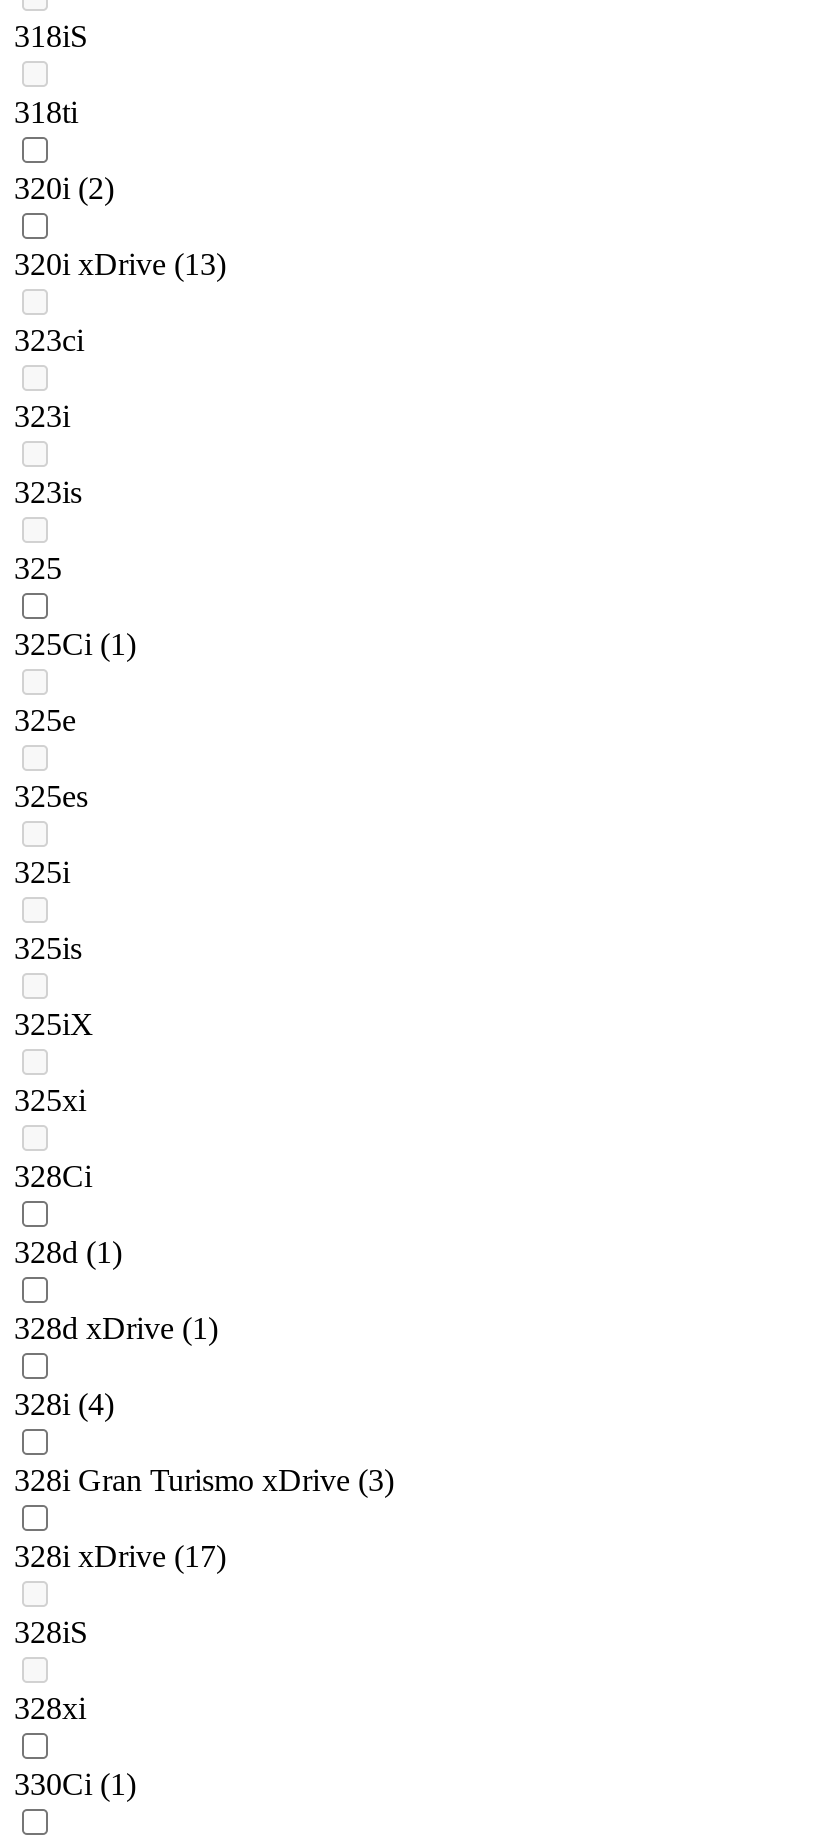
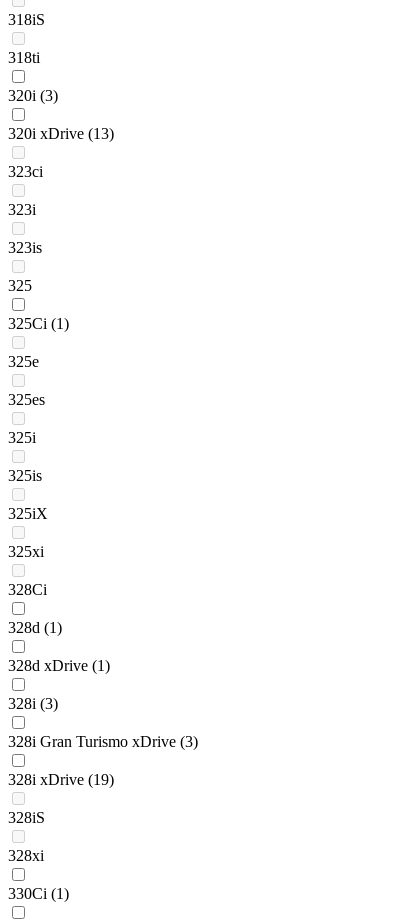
- 320i (2)
+ 320i (3)

- 328i (4)
+ 328i (3)

- 328i xDrive (17)
+ 328i xDrive (19)
